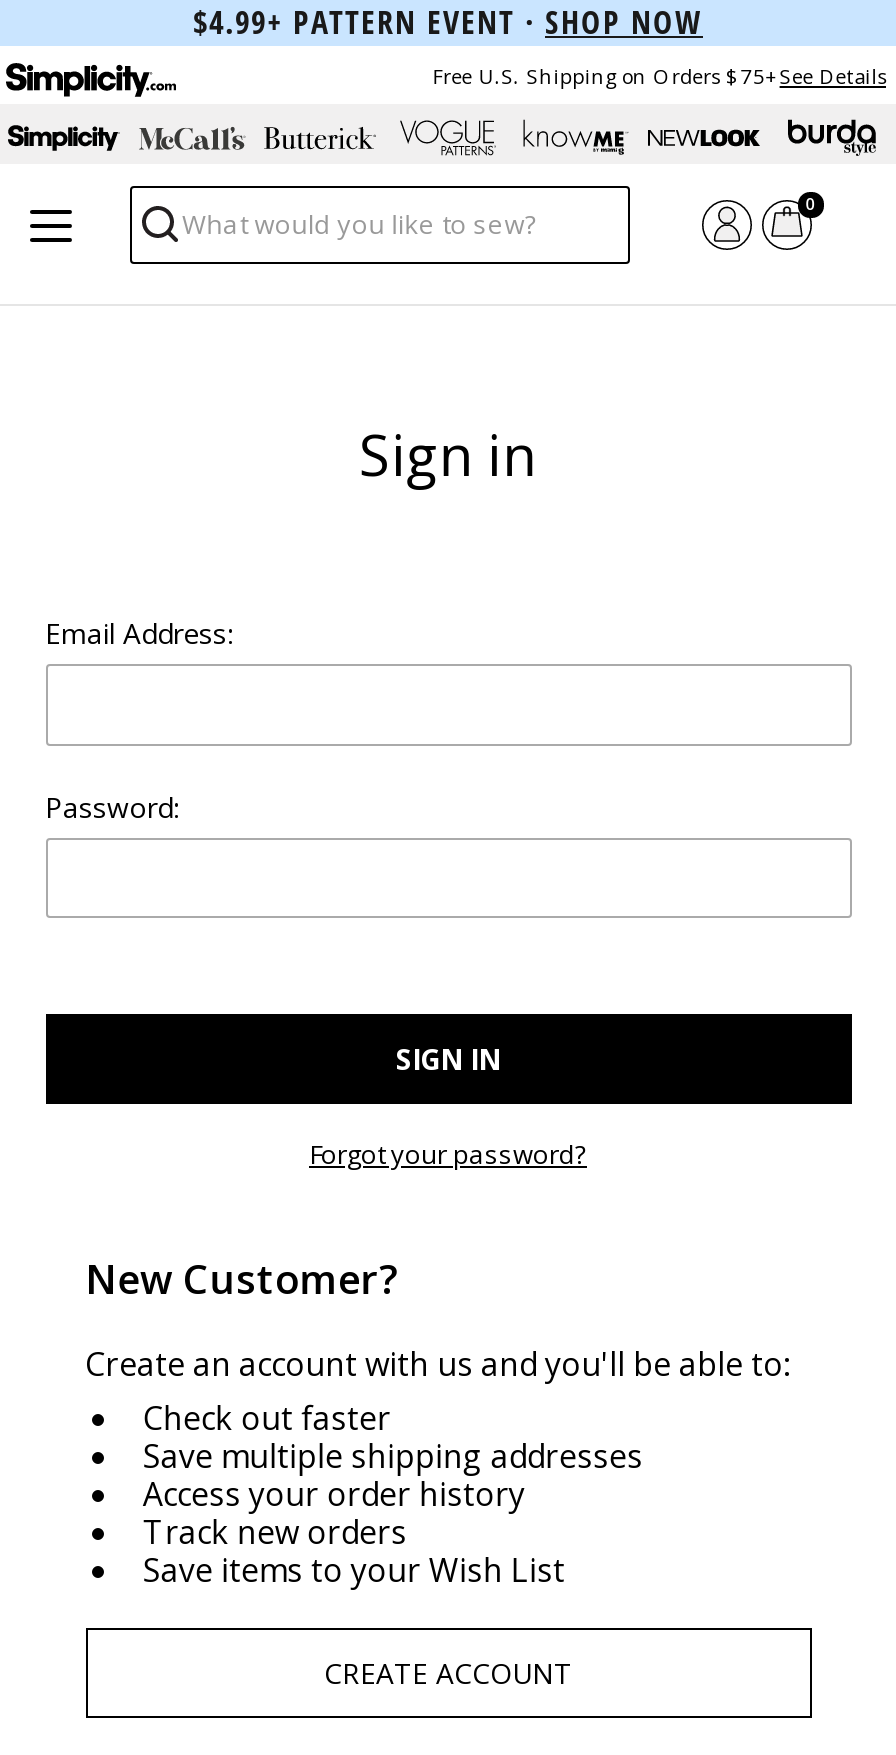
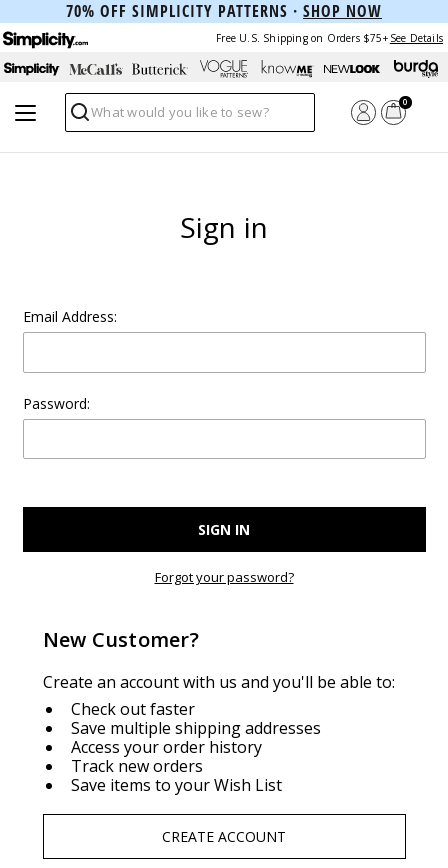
- $4.99+ PATTERN EVENT · SHOP NOW
+ 70% OFF SIMPLICITY PATTERNS · SHOP NOW
